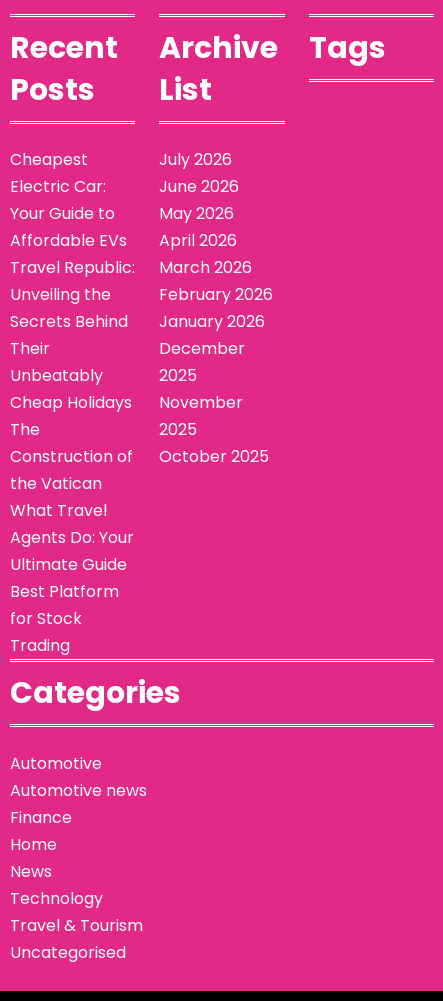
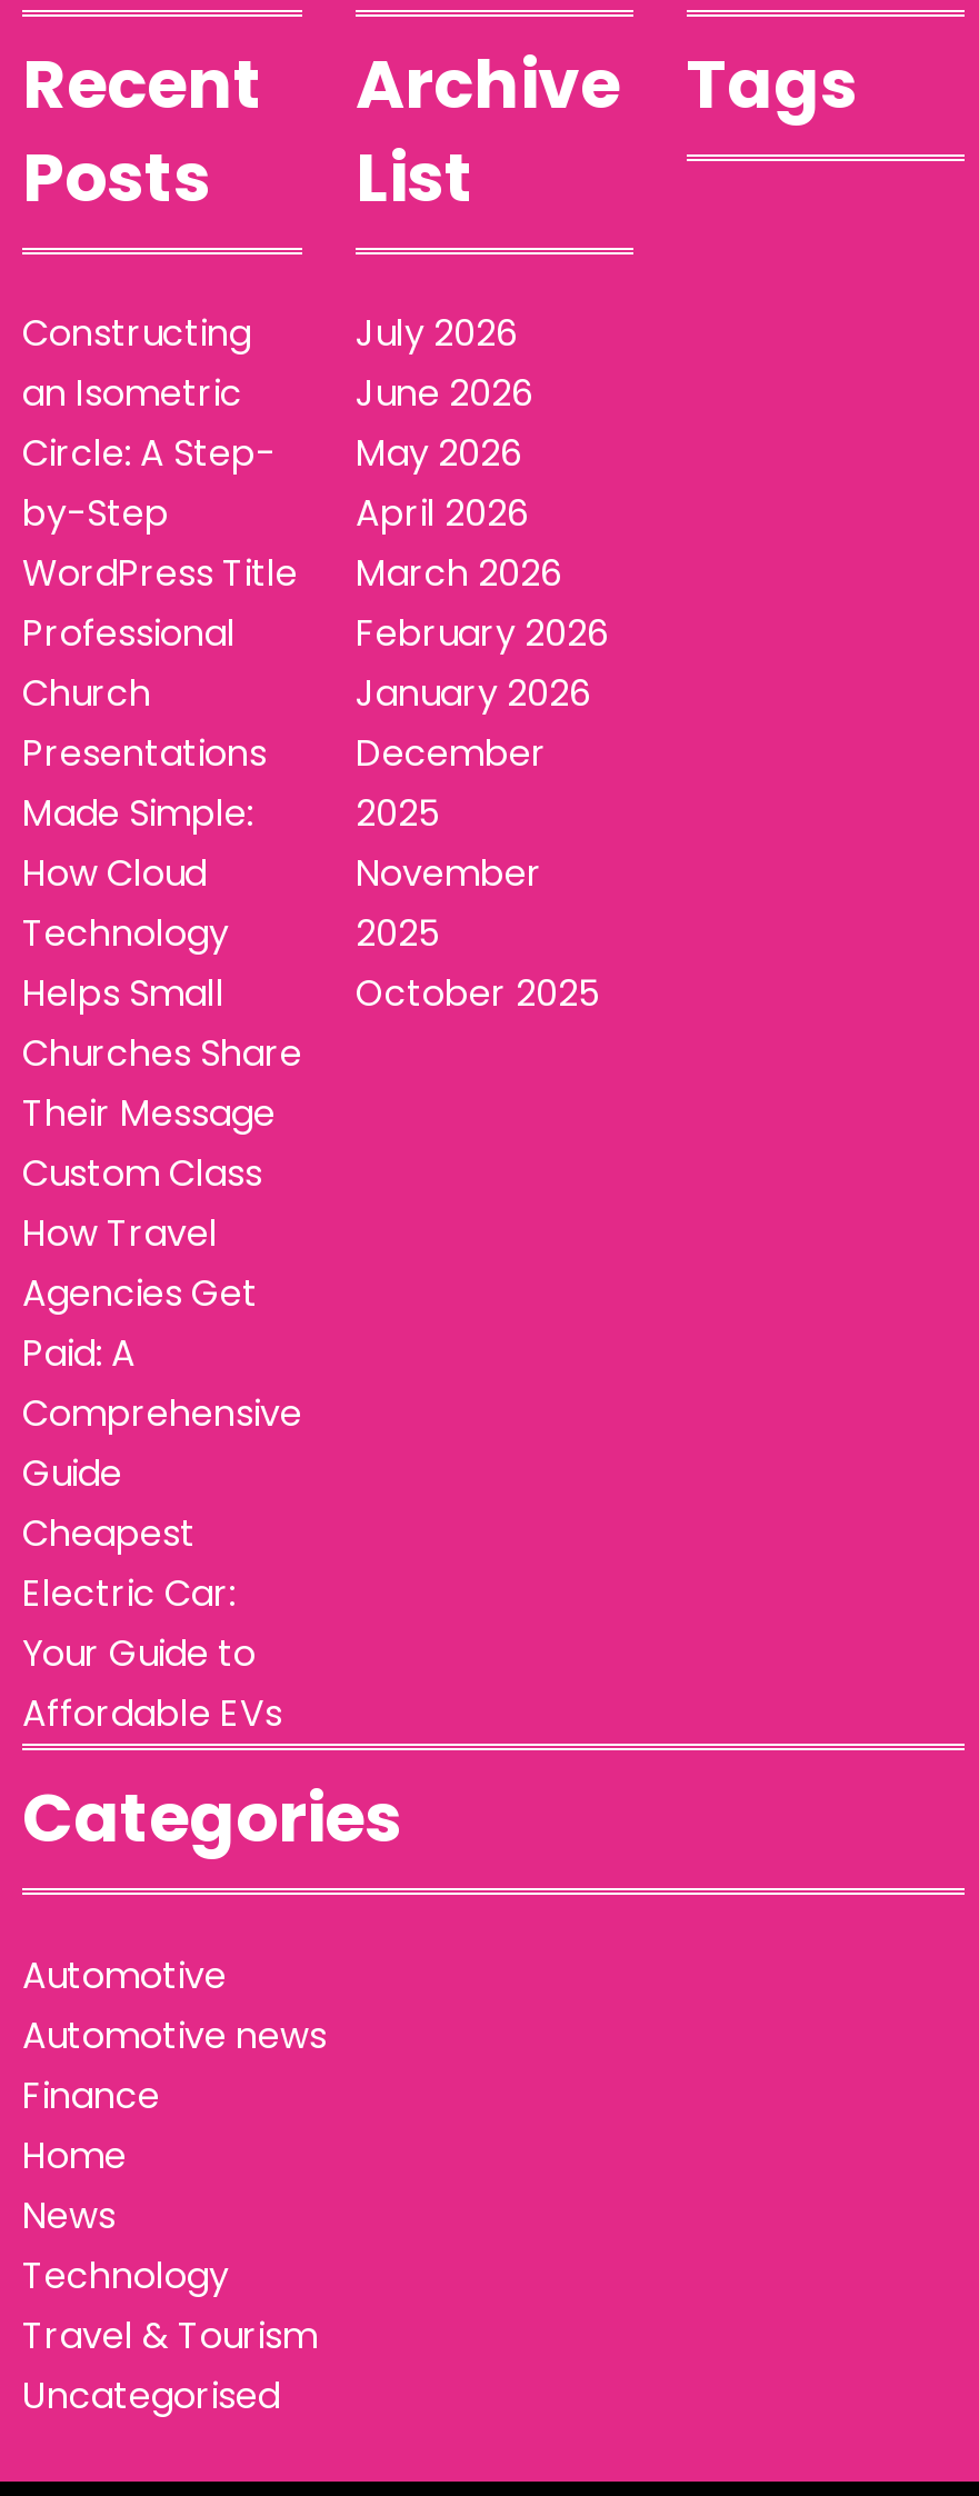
moved down: Cheapest | Electric Car: | Your Guide to | Affordable EVs

+ Constructing
+ an Isometric
+ Circle: A Step-
+ by-Step
+ WordPress Title
+ Professional
+ Church
+ Presentations
+ Made Simple:
+ How Cloud
+ Technology
+ Helps Small
+ Churches Share
+ Their Message
+ Custom Class
+ How Travel
+ Agencies Get
+ Paid: A
+ Comprehensive
+ Guide

- Travel Republic:
- Unveiling the
- Secrets Behind
- Their
- Unbeatably
- Cheap Holidays
- The
- Construction of
- the Vatican
- What Travel
- Agents Do: Your
- Ultimate Guide
- Best Platform
- for Stock
- Trading
